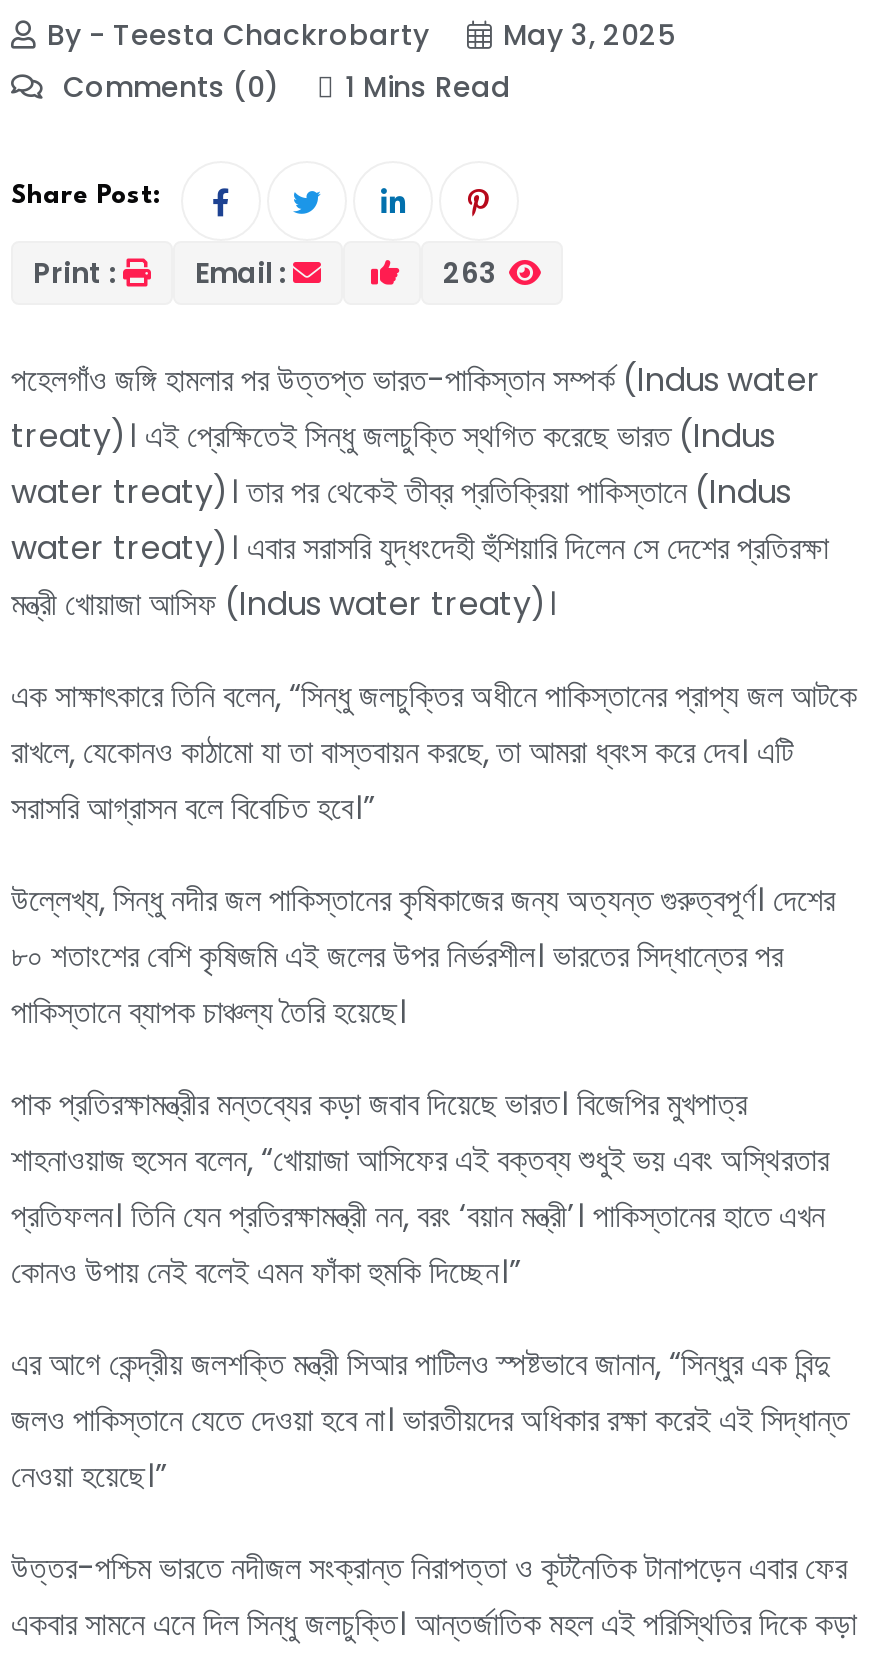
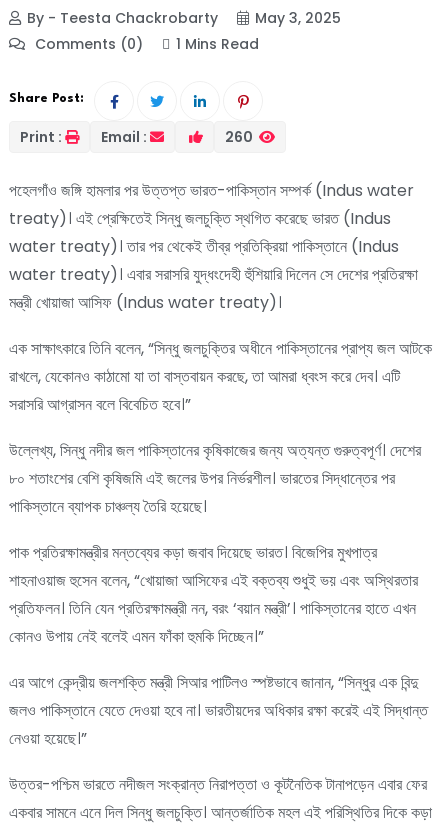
- 263
+ 260
